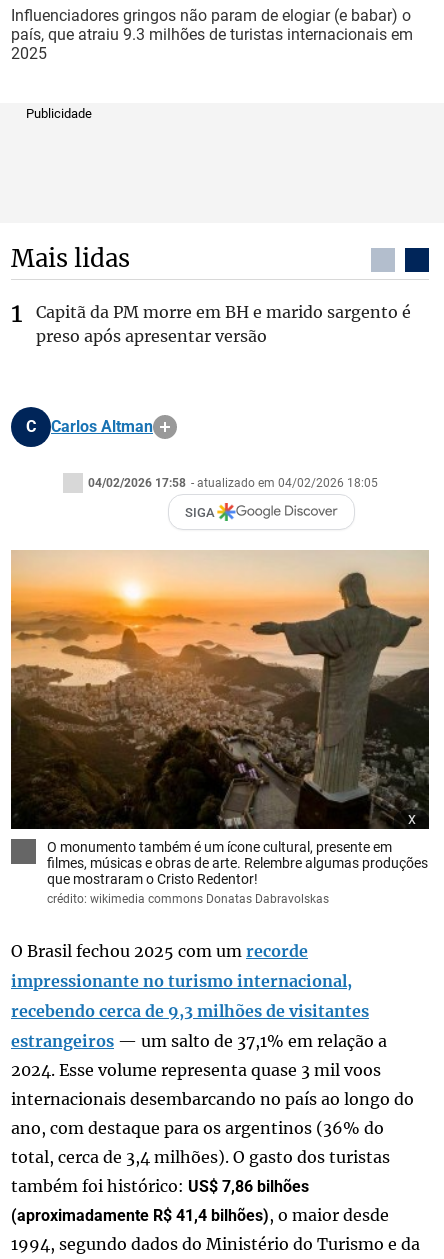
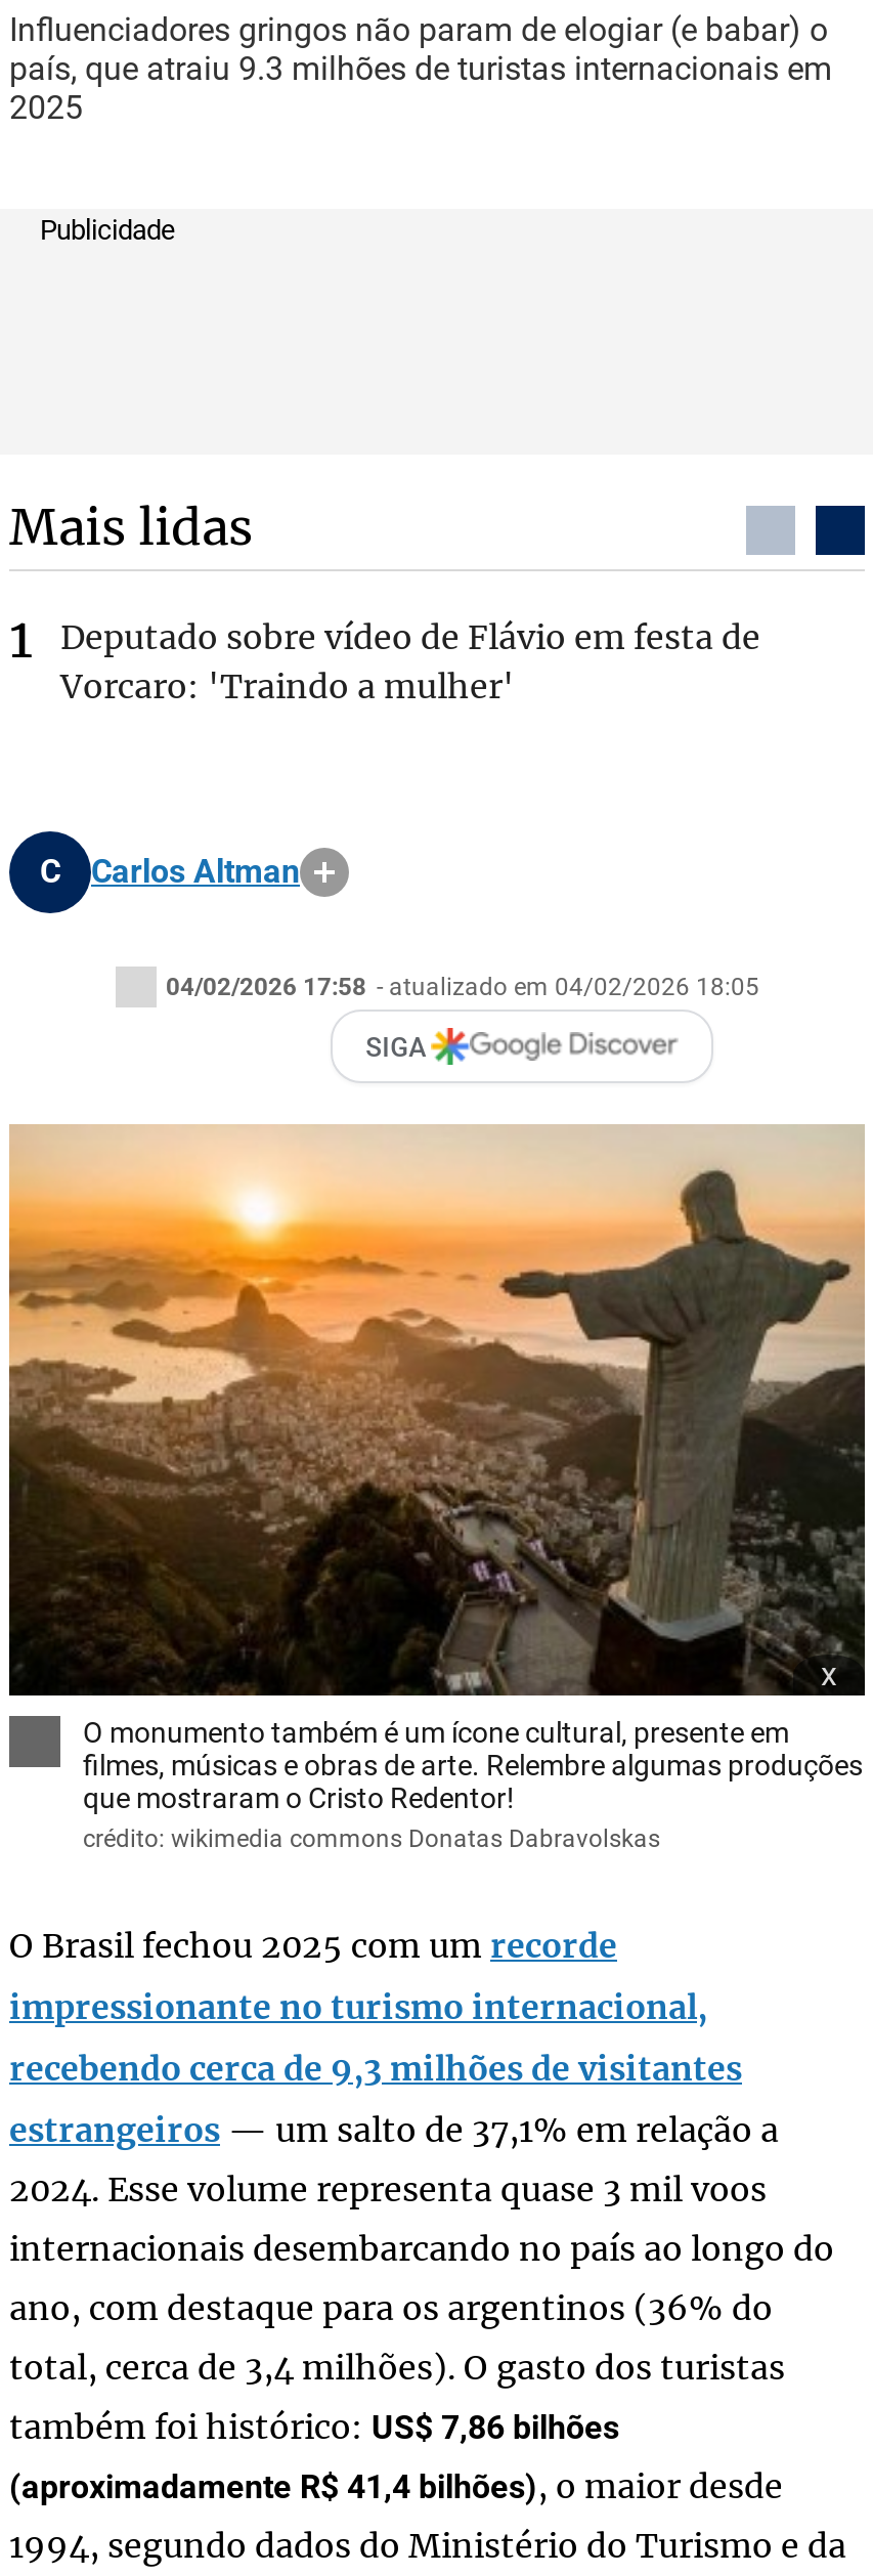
- Capitã da PM morre em BH e marido sargento é
- preso após apresentar versão
+ Deputado sobre vídeo de Flávio em festa de
+ Vorcaro: 'Traindo a mulher'
